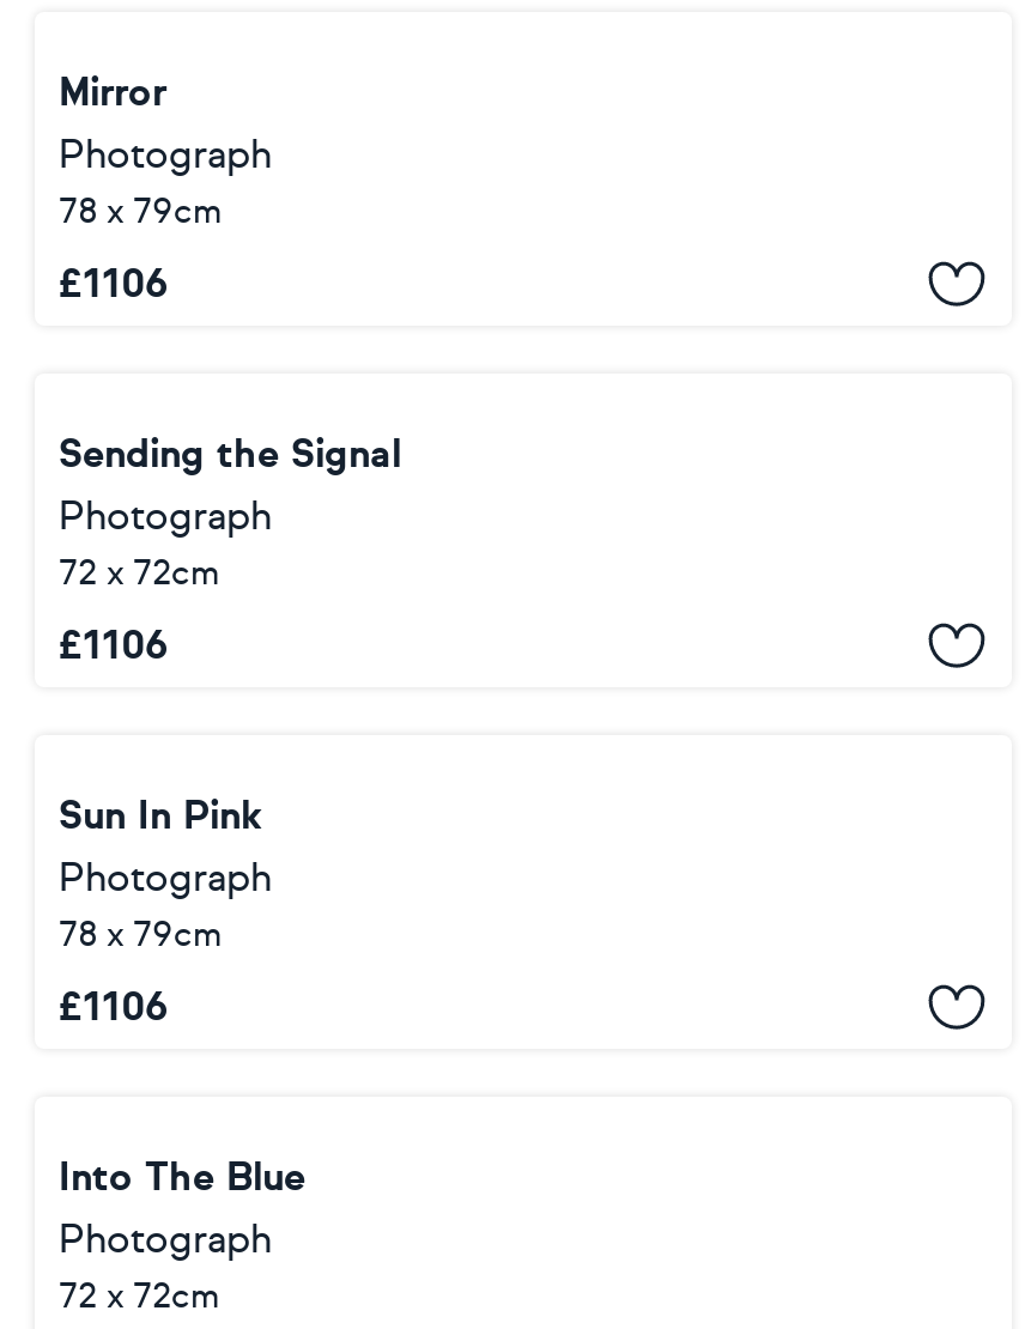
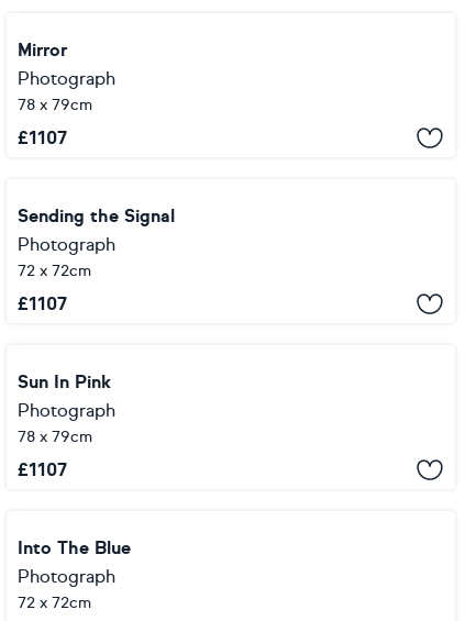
- £1106
+ £1107

- £1106
+ £1107

- £1106
+ £1107
